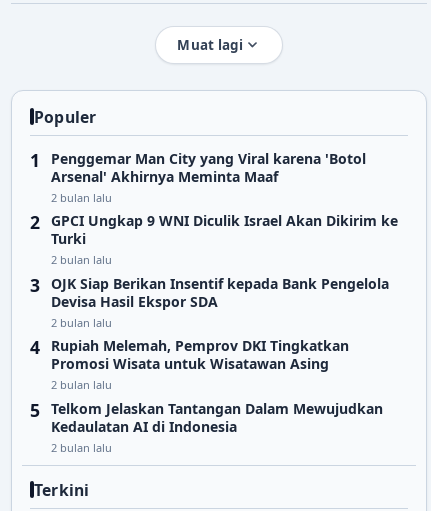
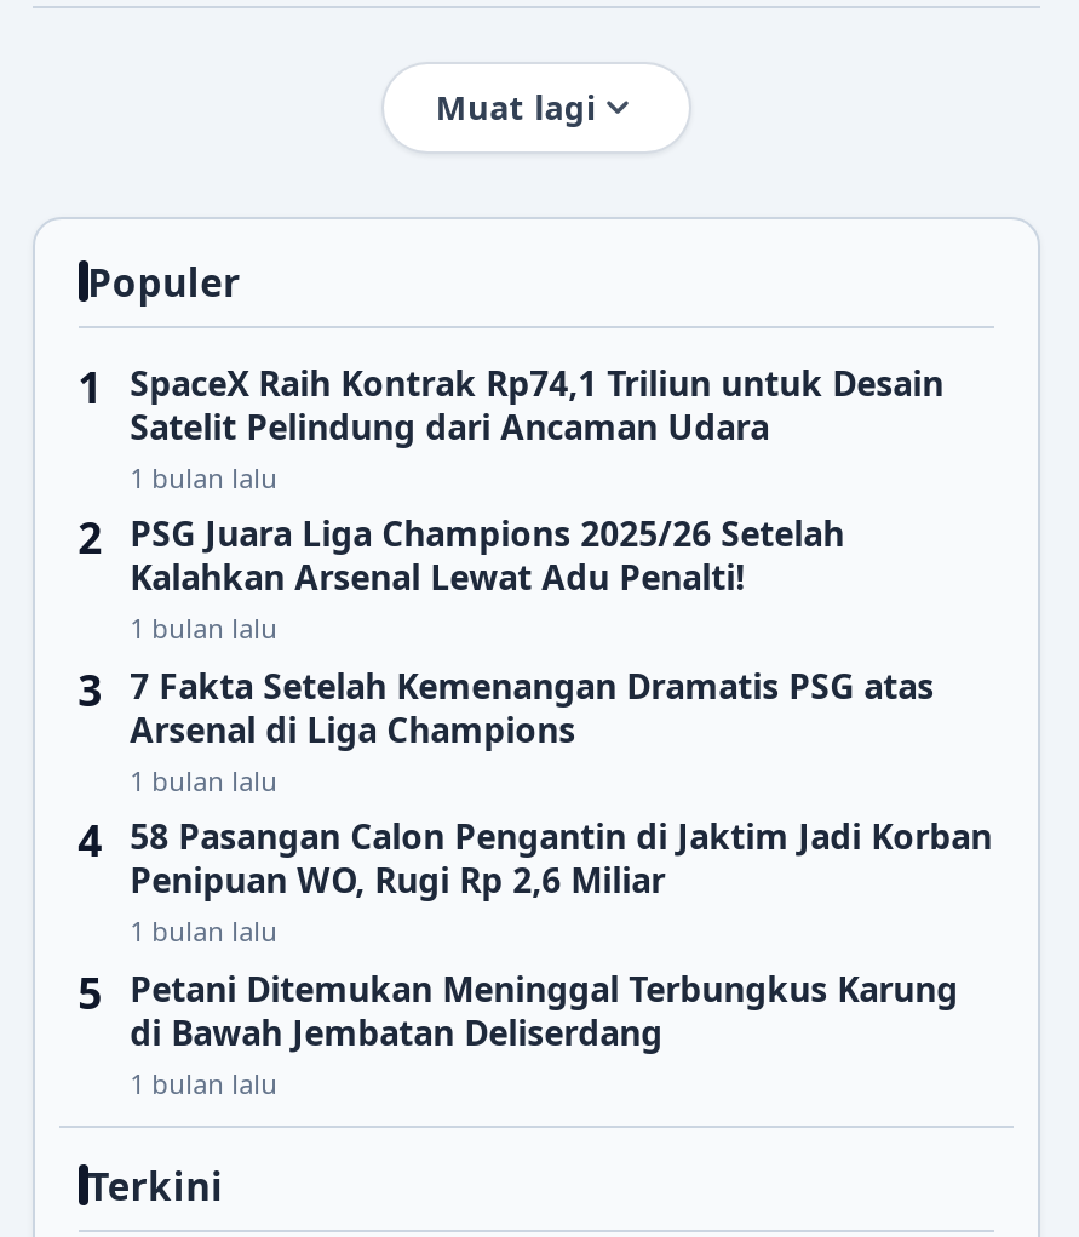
- Penggemar Man City yang Viral karena 'Botol
- Arsenal' Akhirnya Meminta Maaf
- 2 bulan lalu
- GPCI Ungkap 9 WNI Diculik Israel Akan Dikirim ke
- Turki
- 2 bulan lalu
- OJK Siap Berikan Insentif kepada Bank Pengelola
- Devisa Hasil Ekspor SDA
- 2 bulan lalu
- Rupiah Melemah, Pemprov DKI Tingkatkan
- Promosi Wisata untuk Wisatawan Asing
- 2 bulan lalu
- Telkom Jelaskan Tantangan Dalam Mewujudkan
- Kedaulatan AI di Indonesia
- 2 bulan lalu
+ SpaceX Raih Kontrak Rp74,1 Triliun untuk Desain
+ Satelit Pelindung dari Ancaman Udara
+ 1 bulan lalu
+ PSG Juara Liga Champions 2025/26 Setelah
+ Kalahkan Arsenal Lewat Adu Penalti!
+ 1 bulan lalu
+ 7 Fakta Setelah Kemenangan Dramatis PSG atas
+ Arsenal di Liga Champions
+ 1 bulan lalu
+ 58 Pasangan Calon Pengantin di Jaktim Jadi Korban
+ Penipuan WO, Rugi Rp 2,6 Miliar
+ 1 bulan lalu
+ Petani Ditemukan Meninggal Terbungkus Karung
+ di Bawah Jembatan Deliserdang
+ 1 bulan lalu
